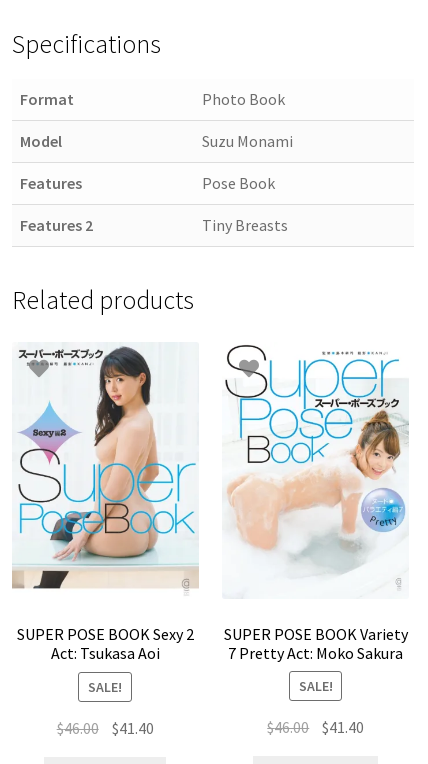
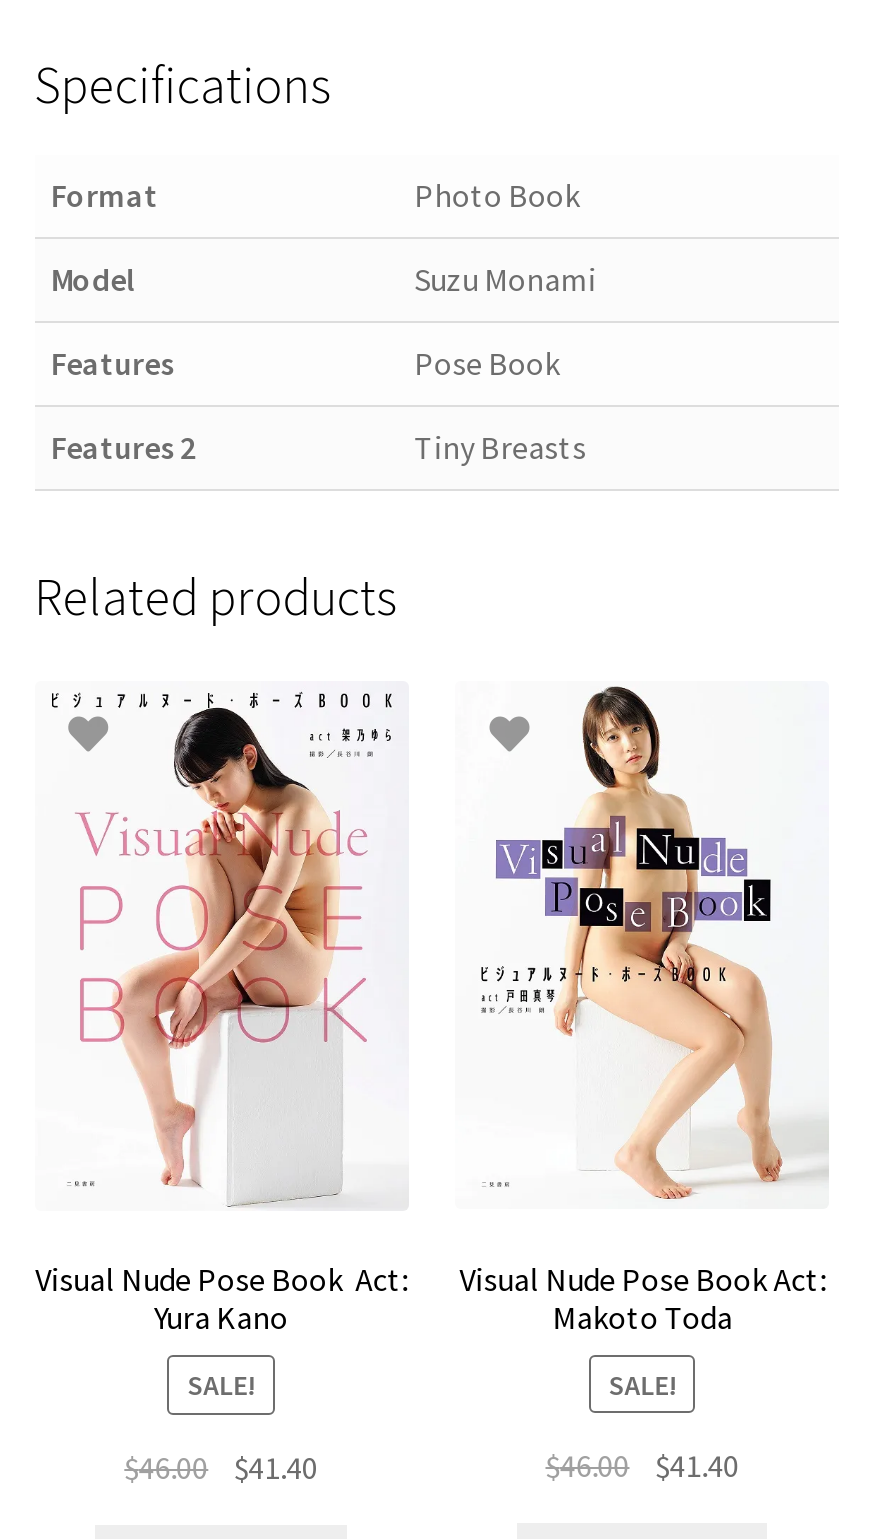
- [image]
- SUPER POSE BOOK Sexy 2
- Act: Tsukasa Aoi
+ [image]
+ Visual Nude Pose Book Act:
+ Yura Kano

- [image]
- SUPER POSE BOOK Variety
- 7 Pretty Act: Moko Sakura
+ [image]
+ Visual Nude Pose Book Act:
+ Makoto Toda
